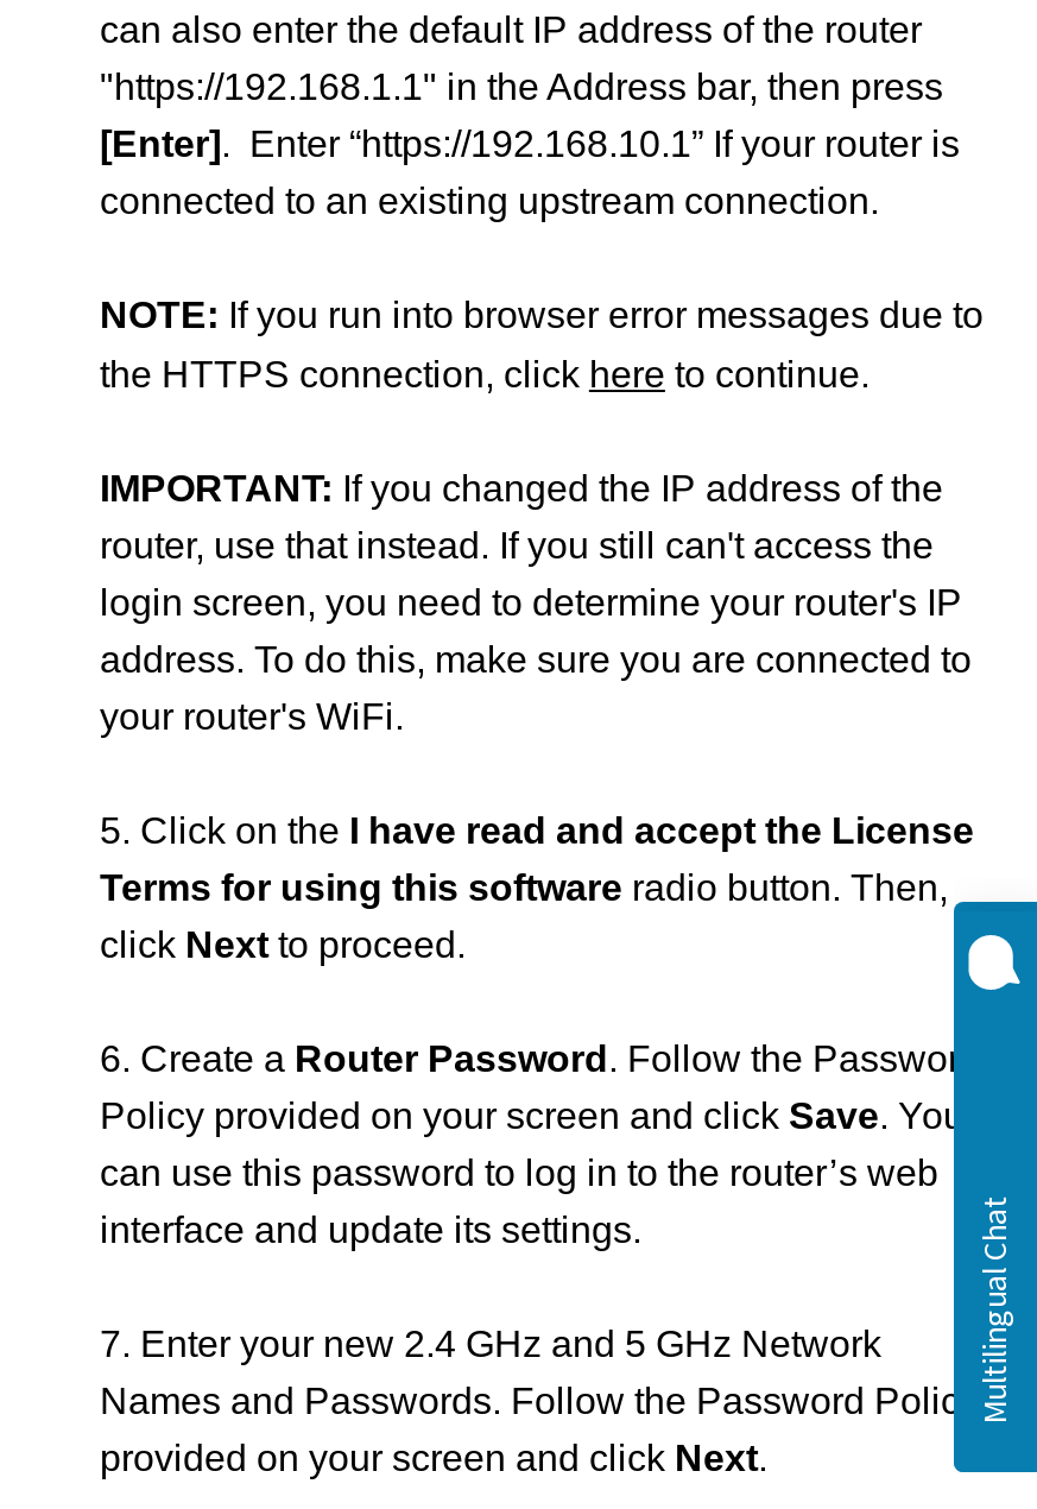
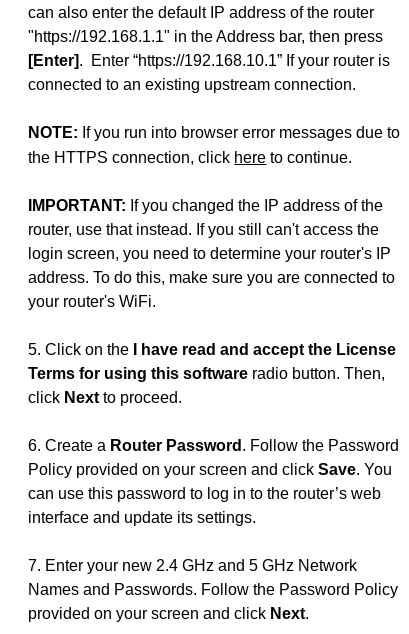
- [image]
